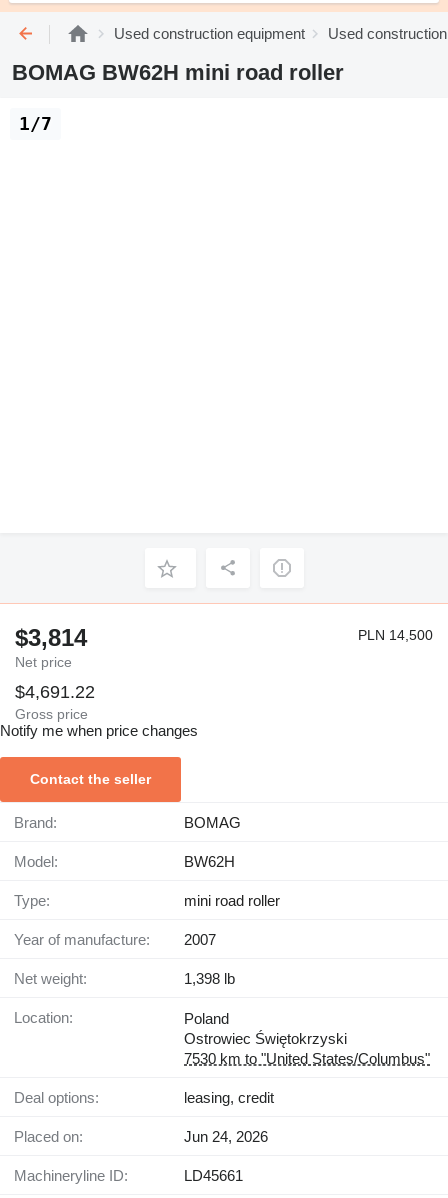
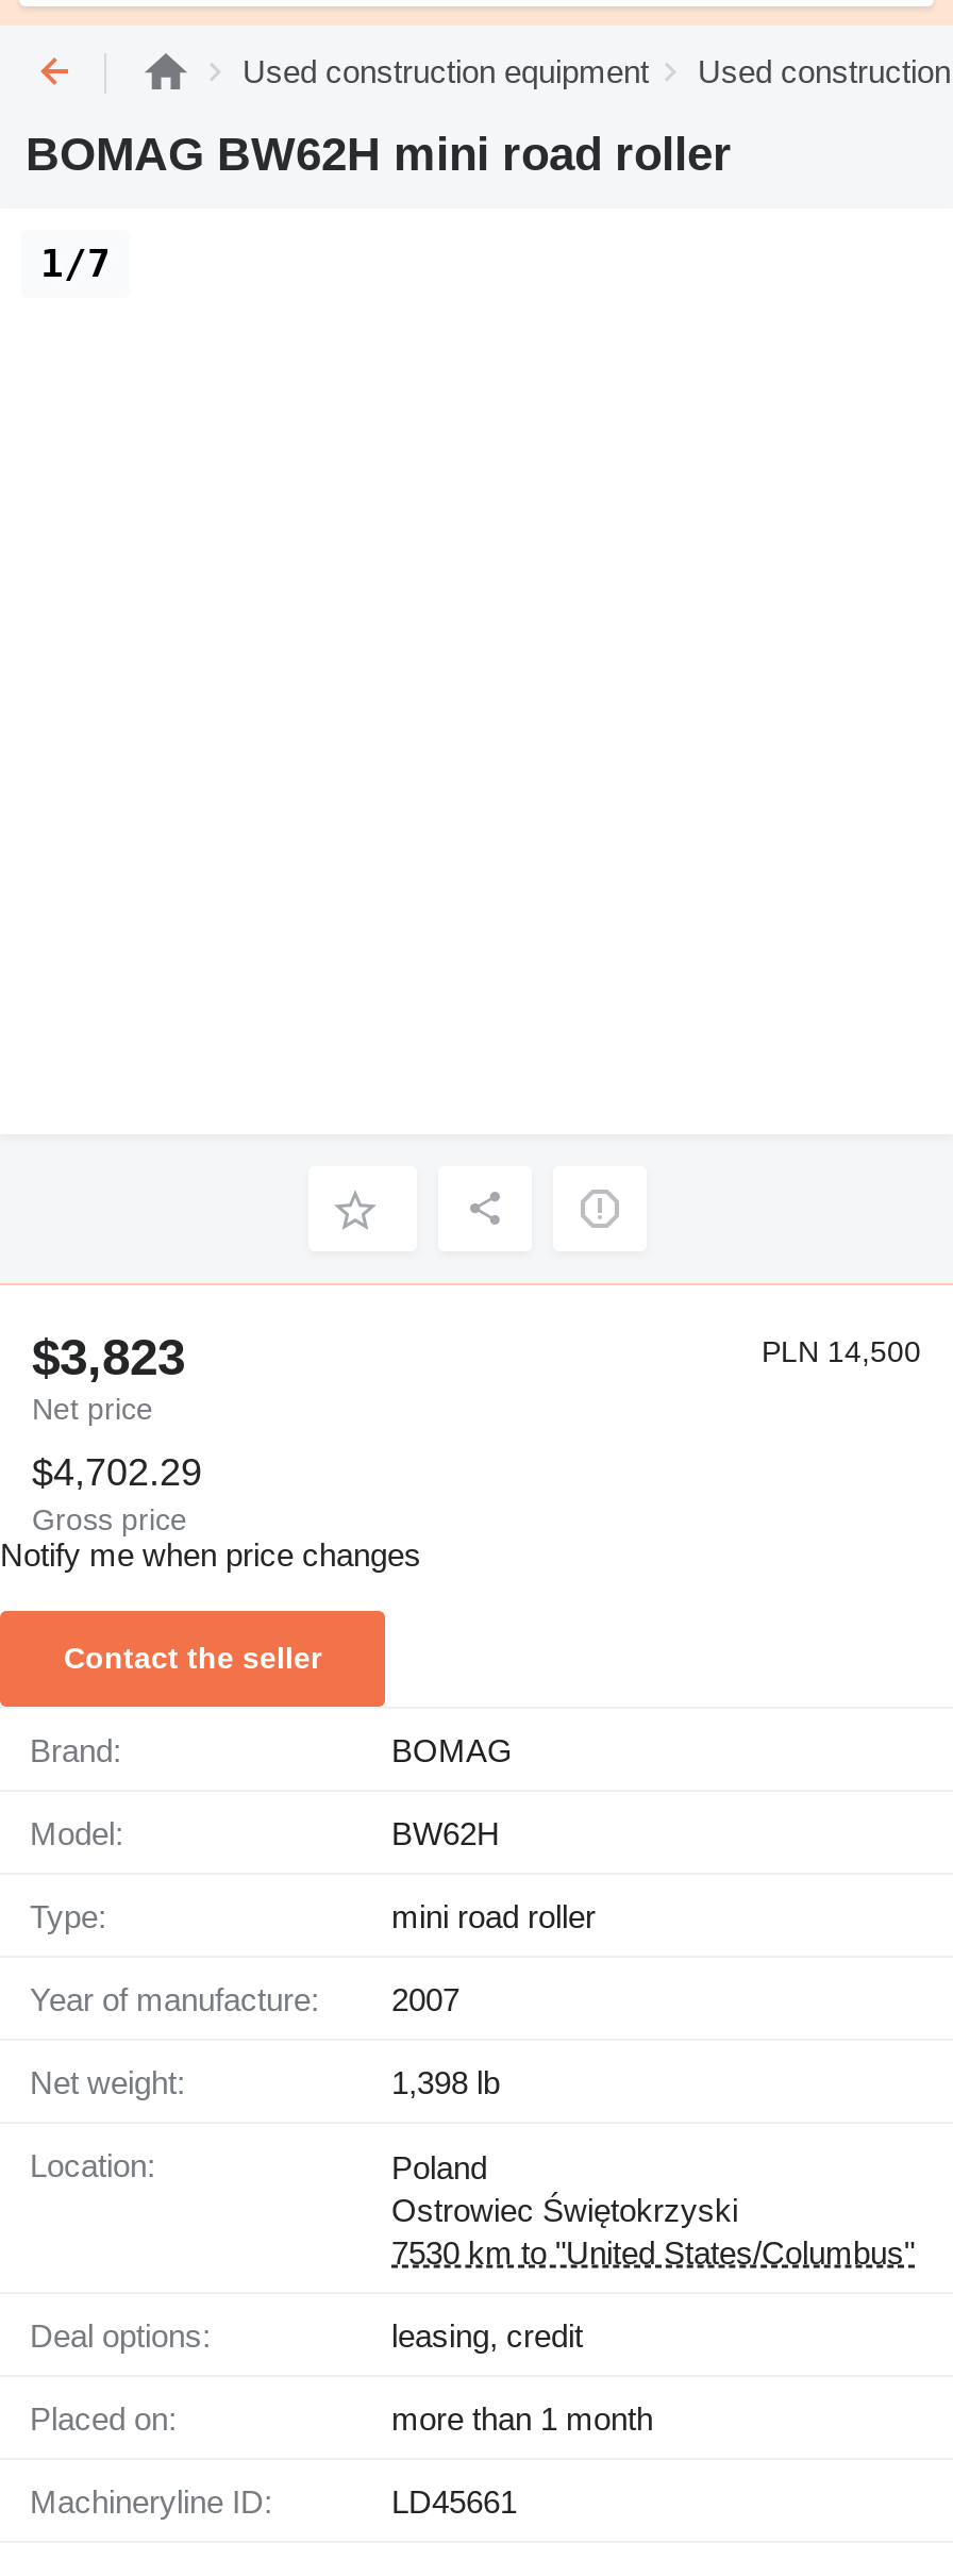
- $3,814
+ $3,823

- $4,691.22
+ $4,702.29

- Jun 24, 2026
+ more than 1 month
